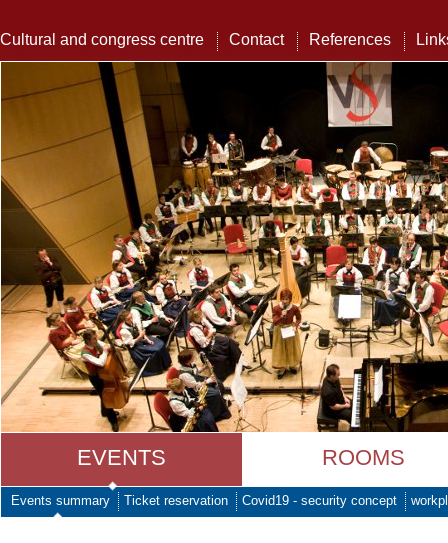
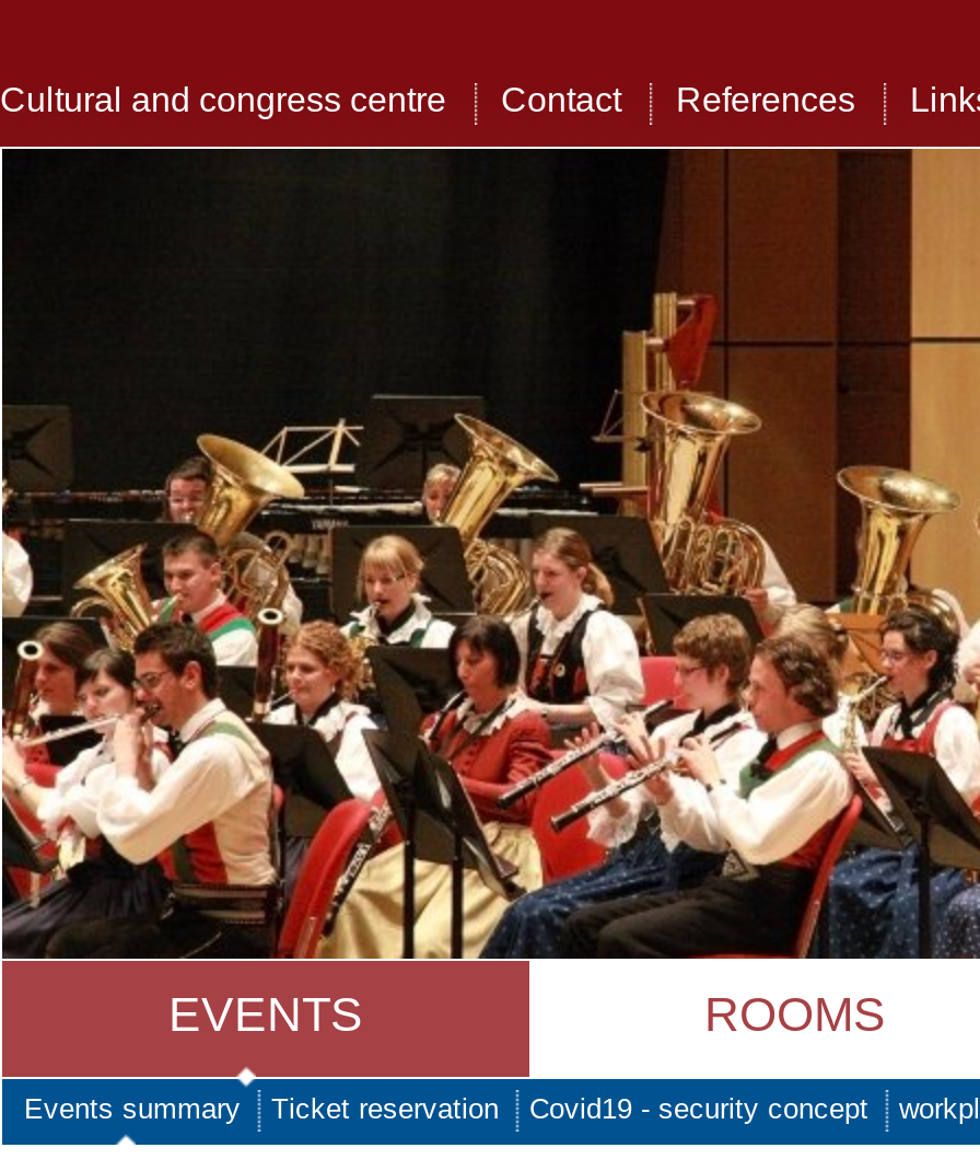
- [image]
+ [image]
